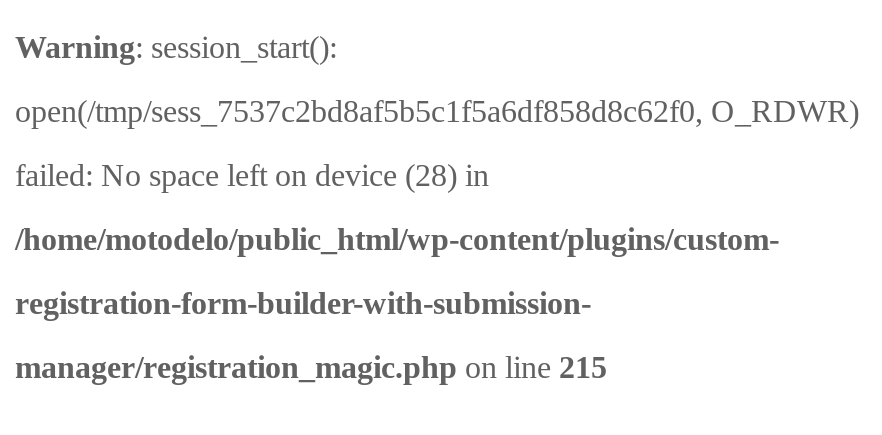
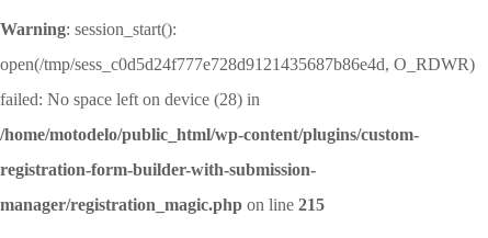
- open(/tmp/sess_7537c2bd8af5b5c1f5a6df858d8c62f0, O_RDWR)
+ open(/tmp/sess_c0d5d24f777e728d9121435687b86e4d, O_RDWR)
